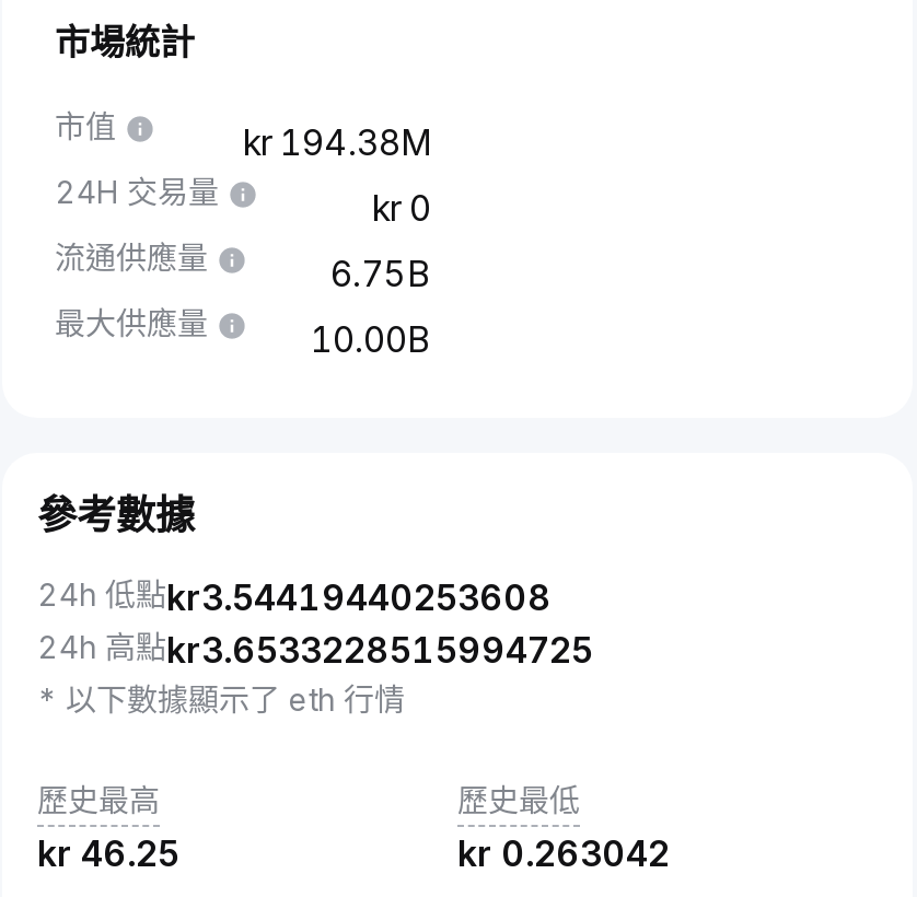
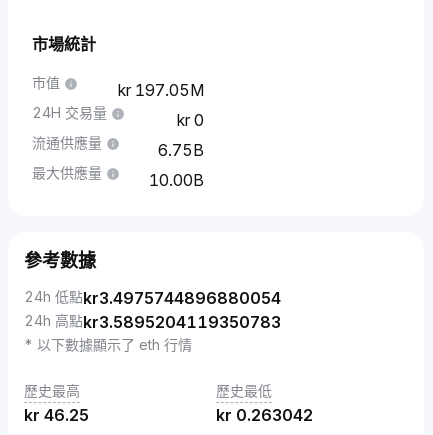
- 194.38M
+ 197.05M

- 24h 低點kr3.54419440253608
+ 24h 低點kr3.4975744896880054

- 24h 高點kr3.6533228515994725
+ 24h 高點kr3.5895204119350783
